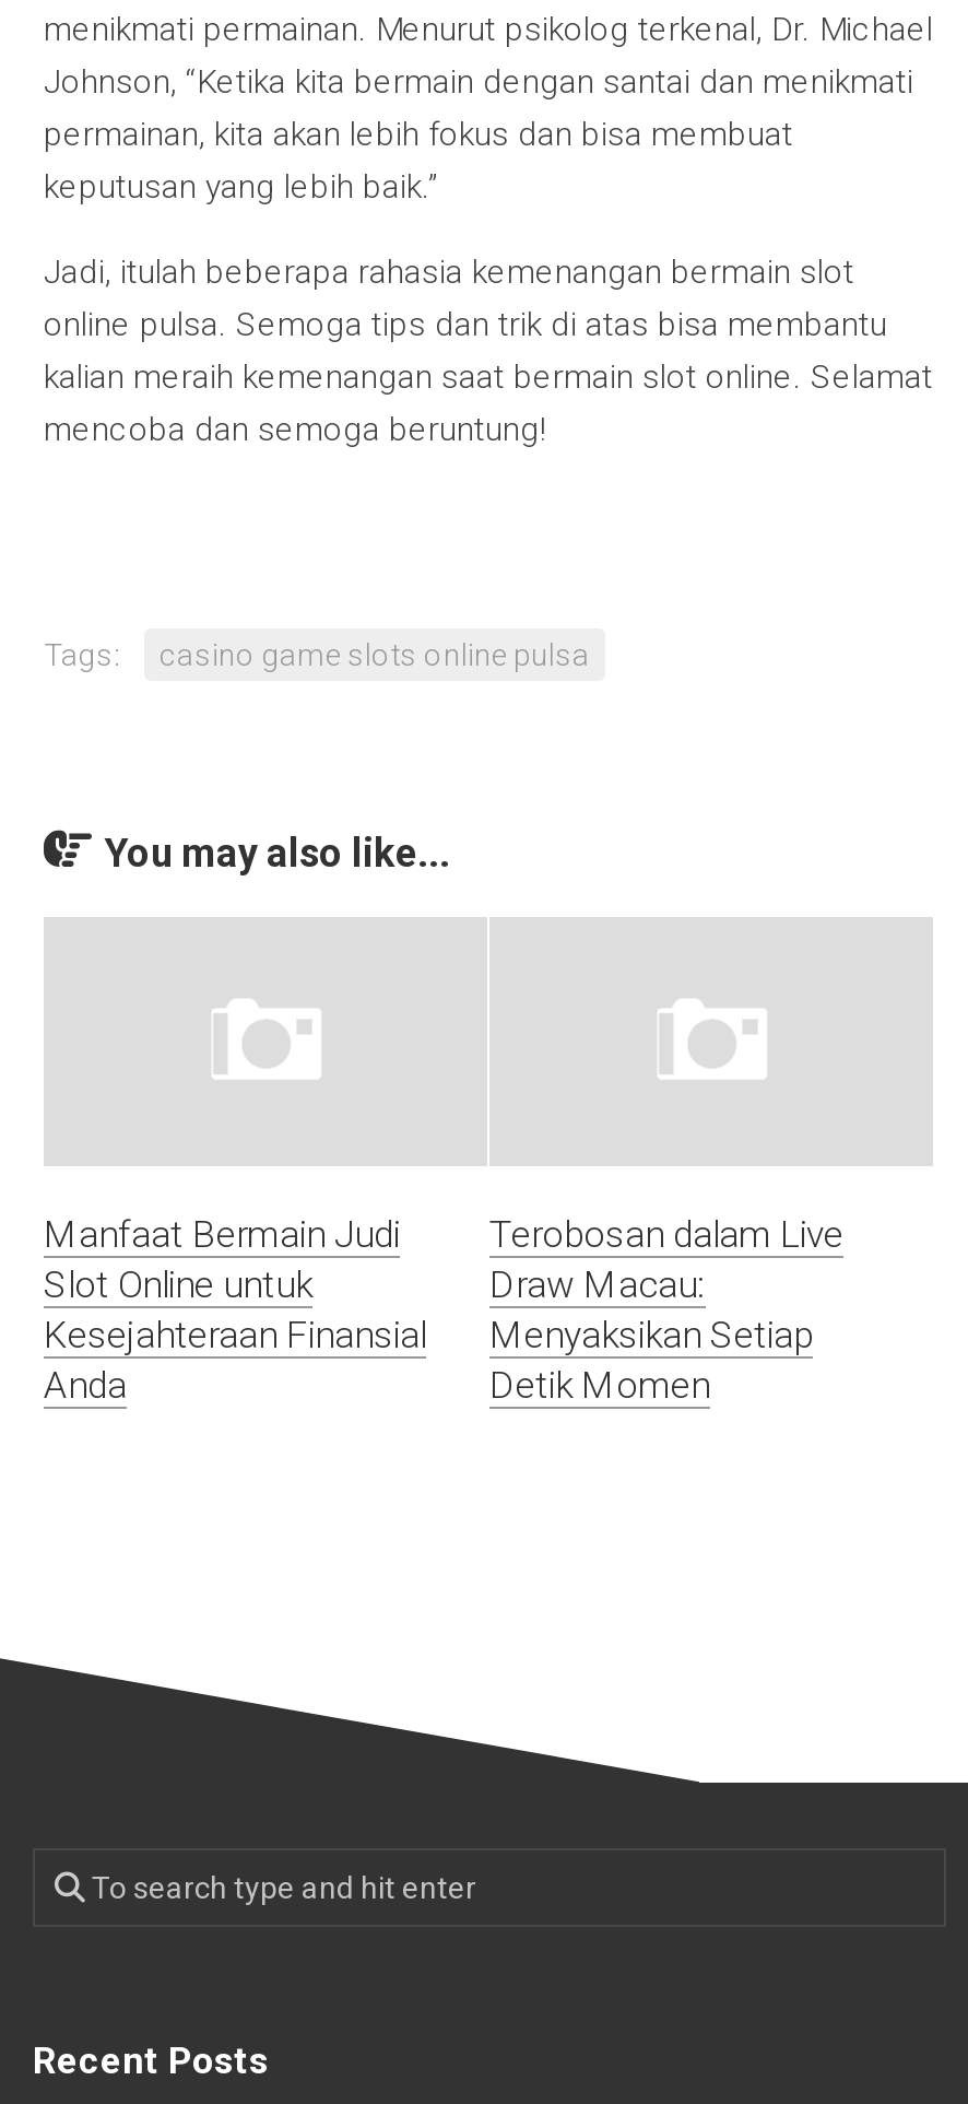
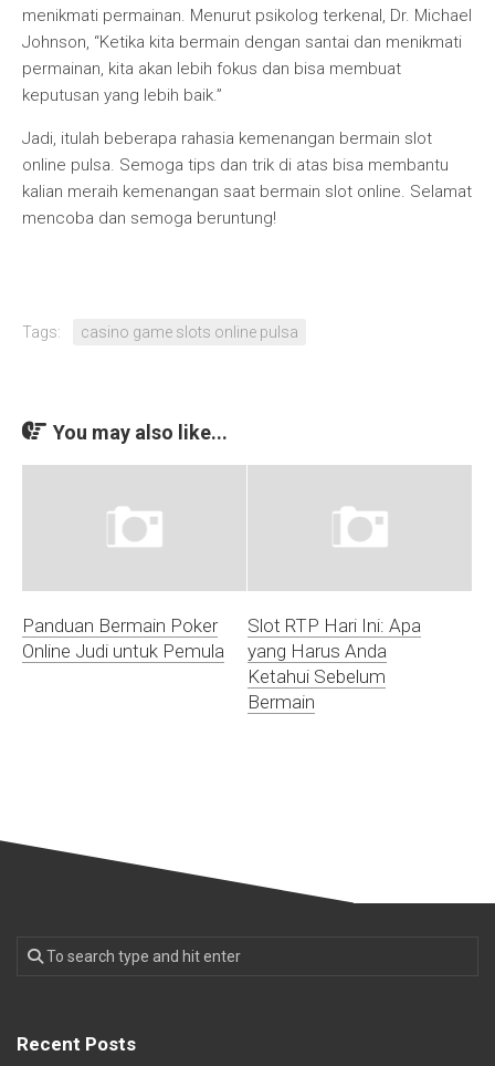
- Manfaat Bermain Judi
- Slot Online untuk
- Kesejahteraan Finansial
- Anda
+ Panduan Bermain Poker
+ Online Judi untuk Pemula

- Terobosan dalam Live
- Draw Macau:
- Menyaksikan Setiap
- Detik Momen
+ Slot RTP Hari Ini: Apa
+ yang Harus Anda
+ Ketahui Sebelum
+ Bermain
